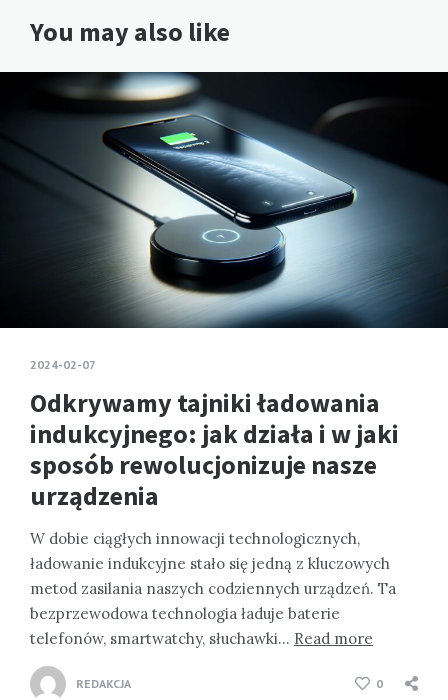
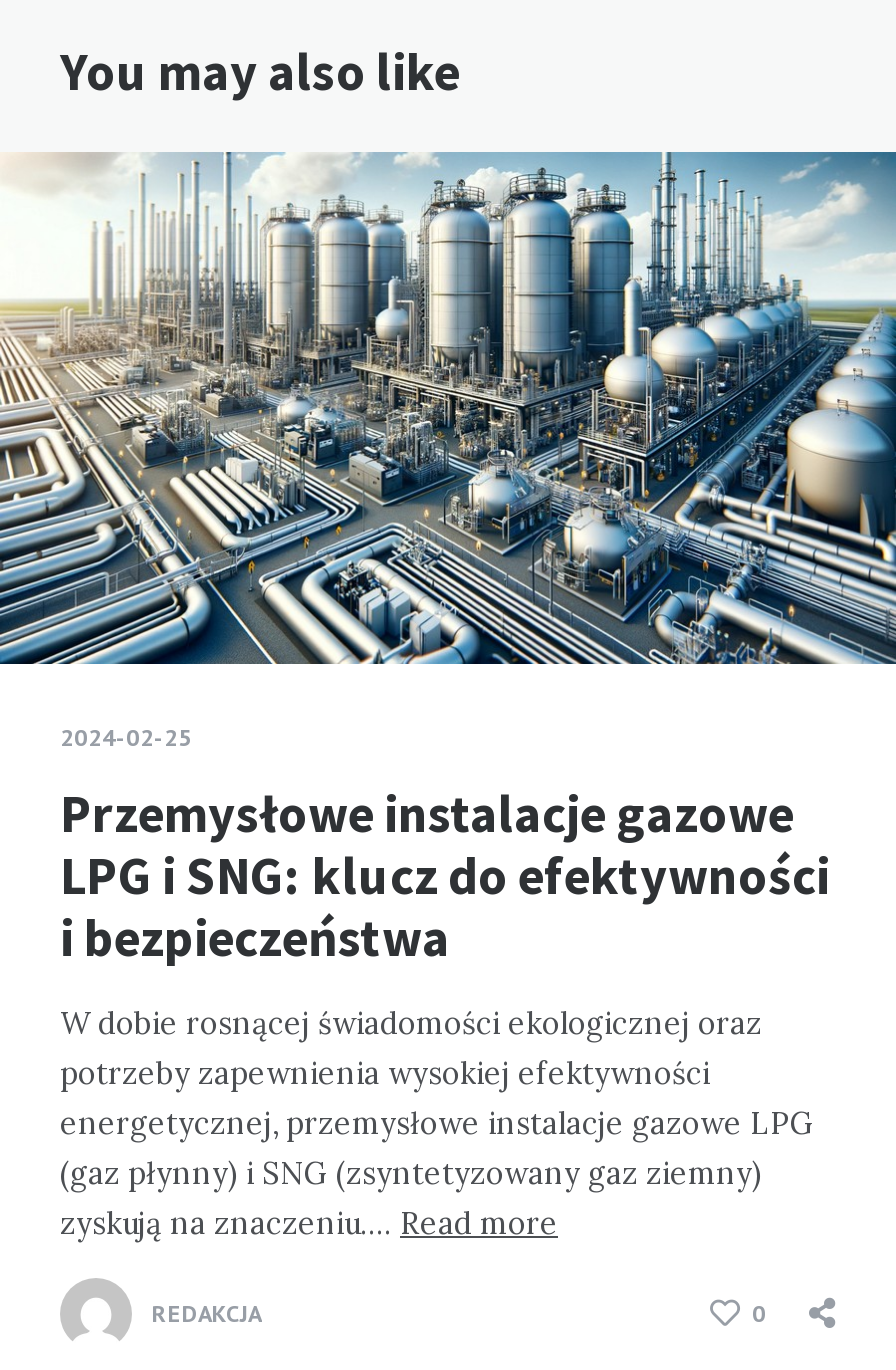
- [image]
- 2024-02-07
- Odkrywamy tajniki ładowania
- indukcyjnego: jak działa i w jaki
- sposób rewolucjonizuje nasze
- urządzenia
+ [image]
+ 2024-02-25
+ Przemysłowe instalacje gazowe
+ LPG i SNG: klucz do efektywności
+ i bezpieczeństwa

- W dobie ciągłych innowacji technologicznych,
- ładowanie indukcyjne stało się jedną z kluczowych
- metod zasilania naszych codziennych urządzeń. Ta
- bezprzewodowa technologia ładuje baterie
- telefonów, smartwatchy, słuchawki… Read more
+ W dobie rosnącej świadomości ekologicznej oraz
+ potrzeby zapewnienia wysokiej efektywności
+ energetycznej, przemysłowe instalacje gazowe LPG
+ (gaz płynny) i SNG (zsyntetyzowany gaz ziemny)
+ zyskują na znaczeniu…. Read more
